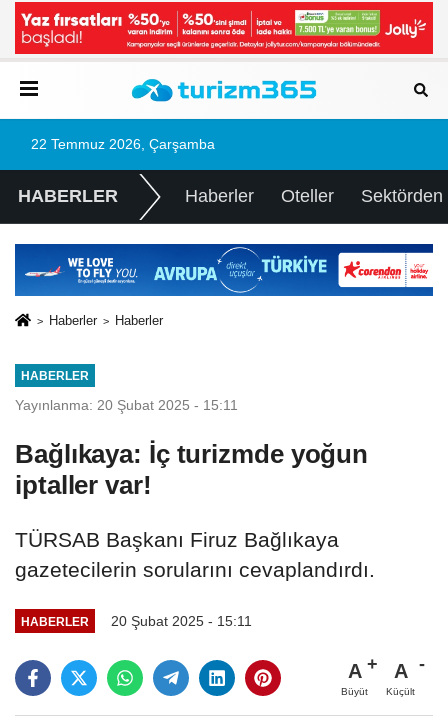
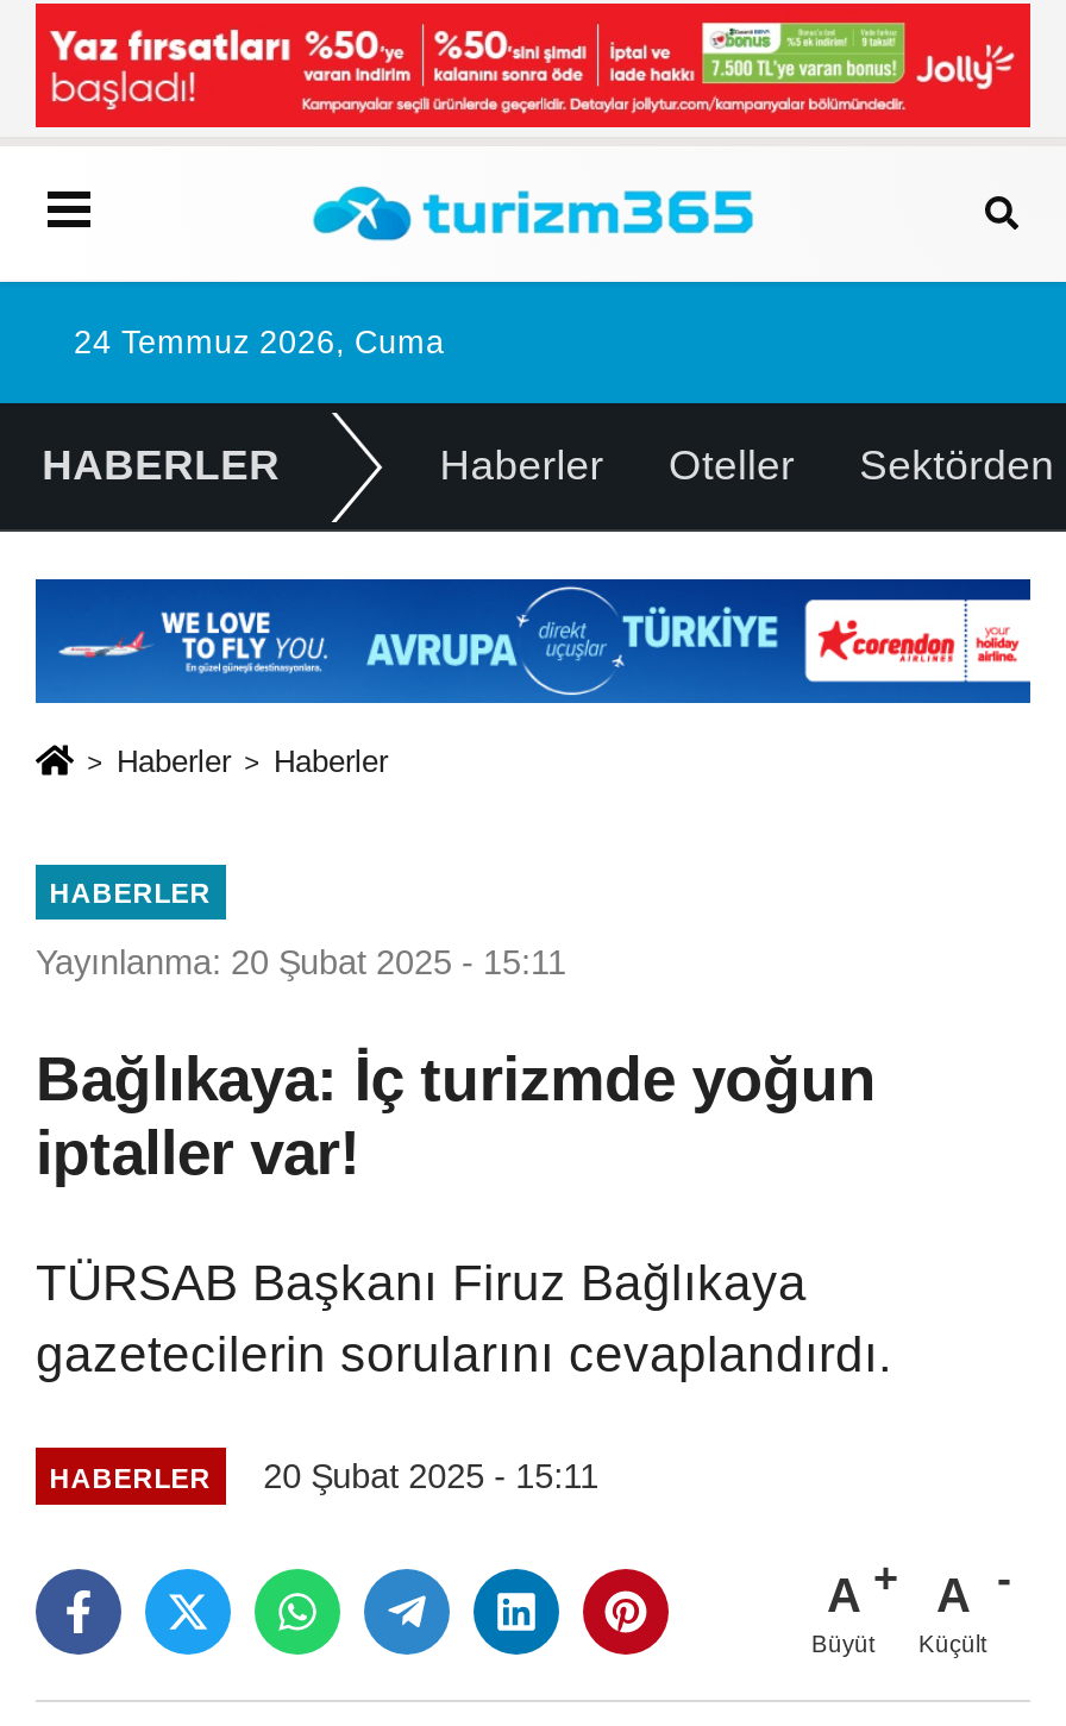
- 22 Temmuz 2026, Çarşamba
+ 24 Temmuz 2026, Cuma
